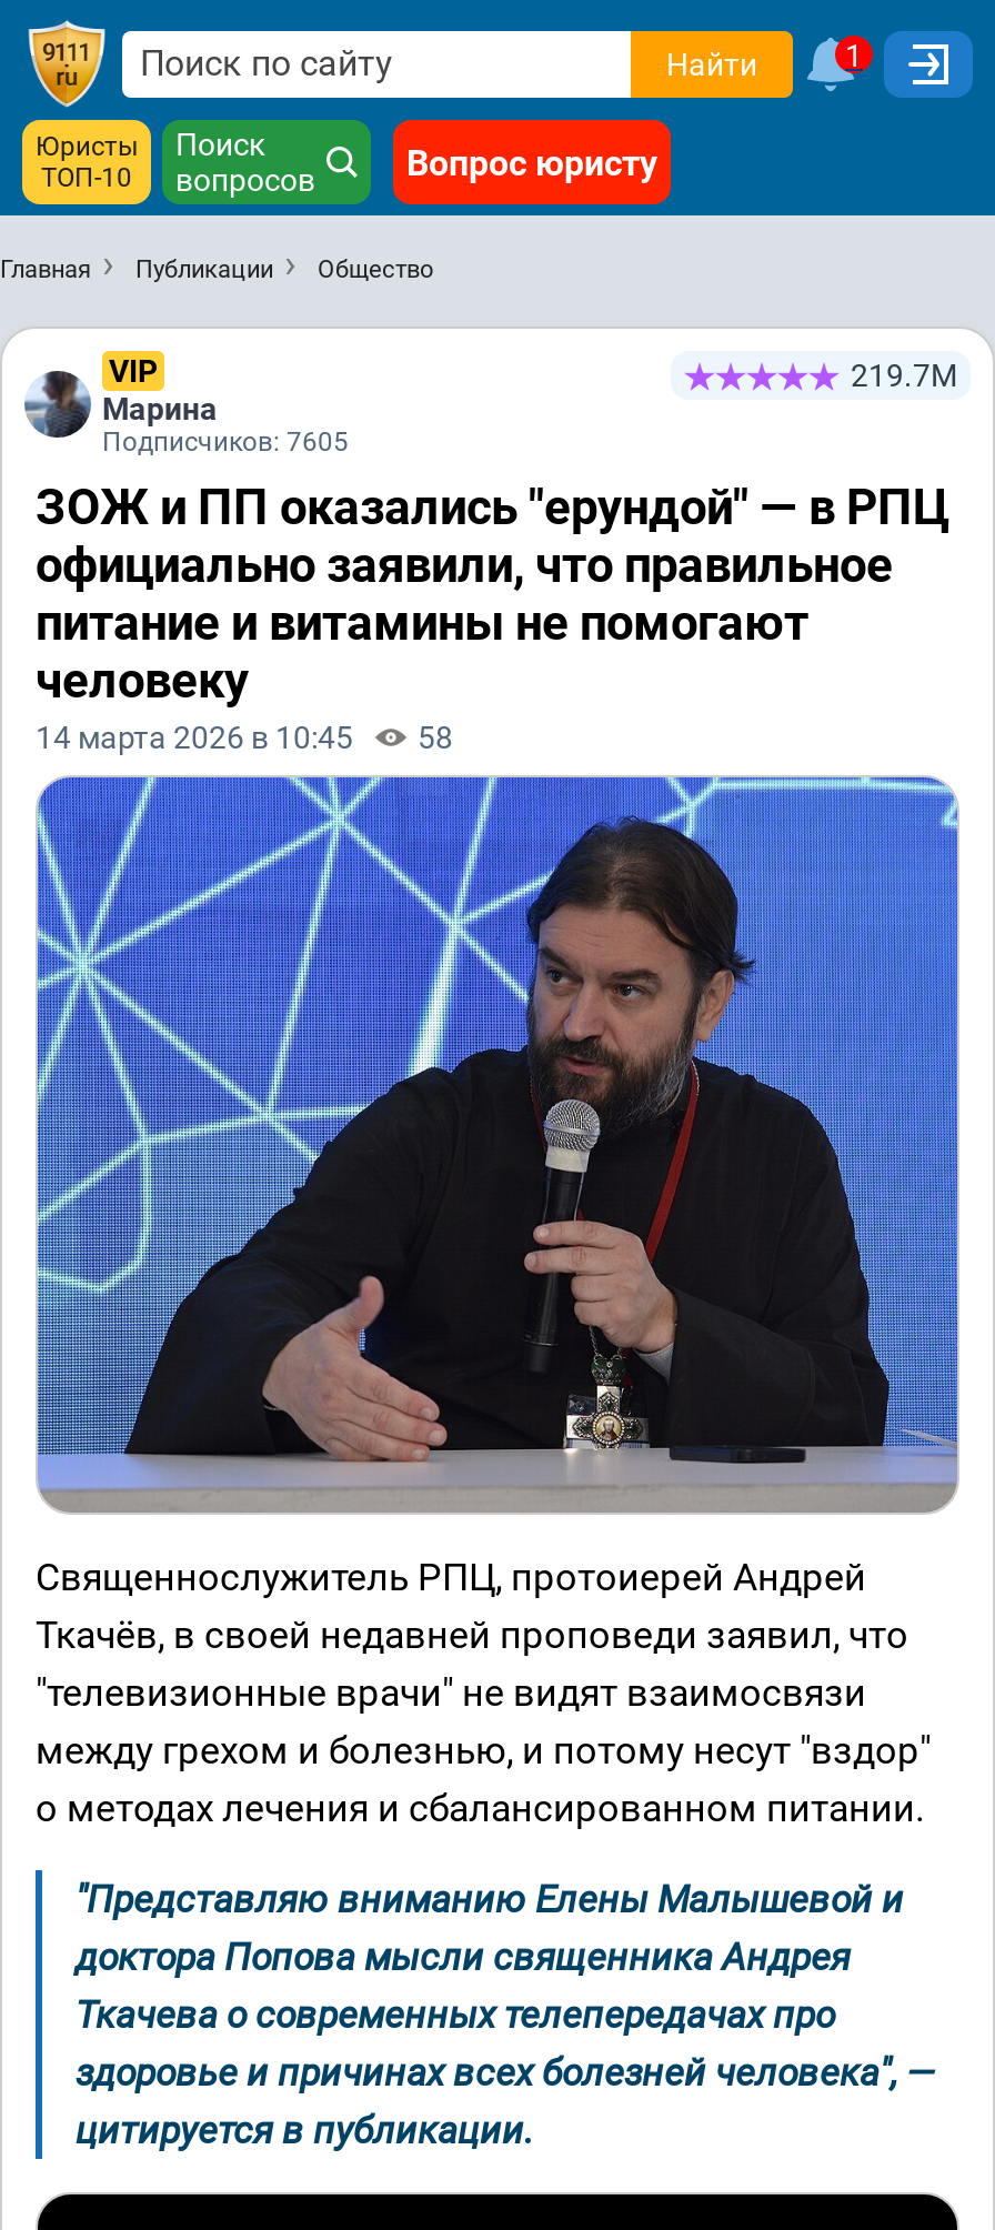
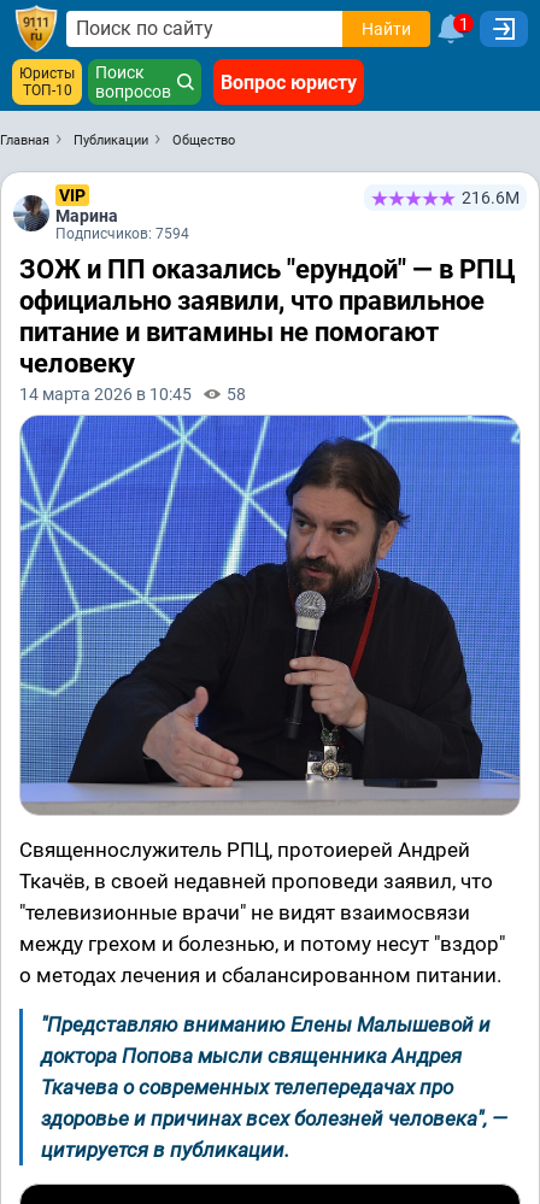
- 219.7М
+ 216.6М

- Подписчиков: 7605
+ Подписчиков: 7594
